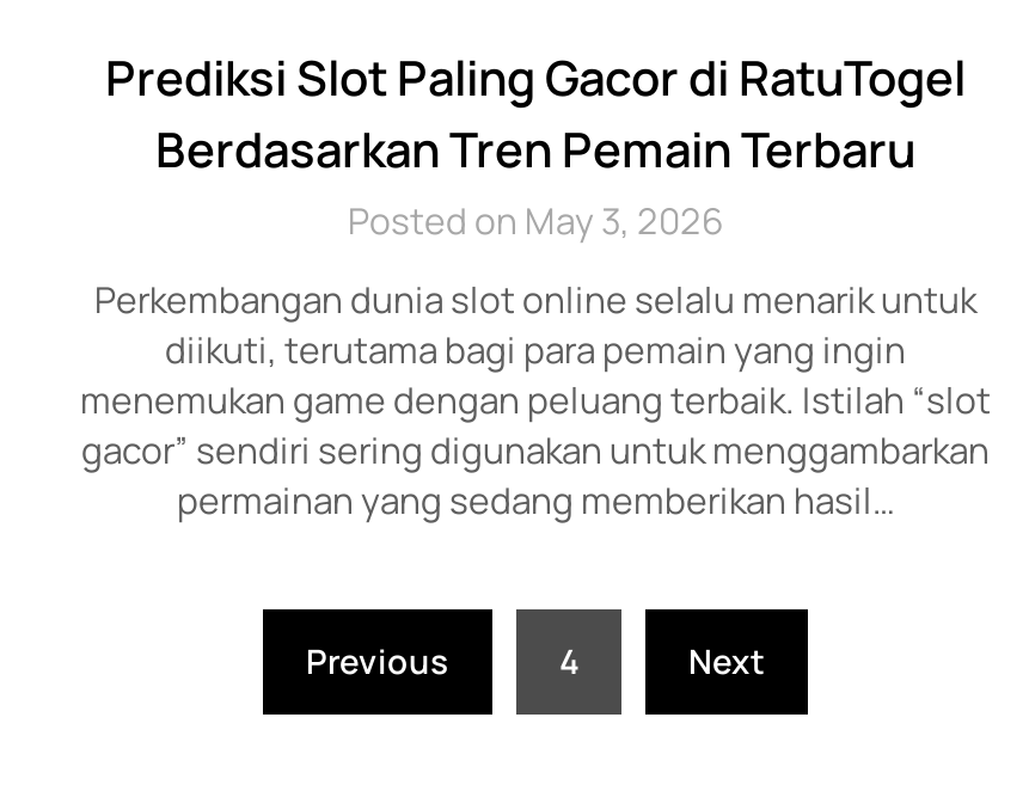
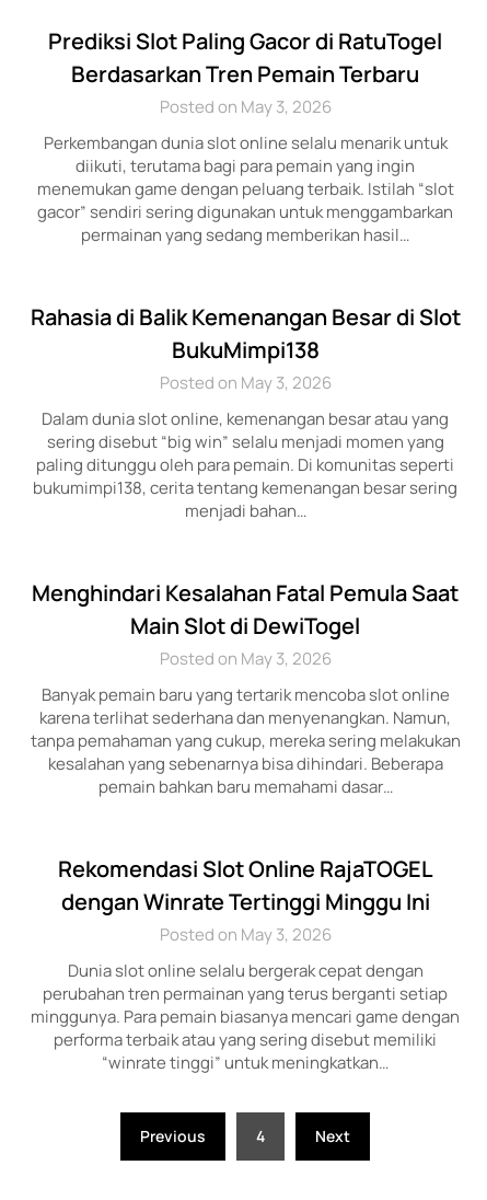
+ Rahasia di Balik Kemenangan Besar di Slot
+ BukuMimpi138
+ Posted on May 3, 2026
+ Dalam dunia slot online, kemenangan besar atau yang
+ sering disebut “big win” selalu menjadi momen yang
+ paling ditunggu oleh para pemain. Di komunitas seperti
+ bukumimpi138, cerita tentang kemenangan besar sering
+ menjadi bahan…
+ Menghindari Kesalahan Fatal Pemula Saat
+ Main Slot di DewiTogel
+ Posted on May 3, 2026
+ Banyak pemain baru yang tertarik mencoba slot online
+ karena terlihat sederhana dan menyenangkan. Namun,
+ tanpa pemahaman yang cukup, mereka sering melakukan
+ kesalahan yang sebenarnya bisa dihindari. Beberapa
+ pemain bahkan baru memahami dasar…
+ Rekomendasi Slot Online RajaTOGEL
+ dengan Winrate Tertinggi Minggu Ini
+ Posted on May 3, 2026
+ Dunia slot online selalu bergerak cepat dengan
+ perubahan tren permainan yang terus berganti setiap
+ minggunya. Para pemain biasanya mencari game dengan
+ performa terbaik atau yang sering disebut memiliki
+ “winrate tinggi” untuk meningkatkan…
